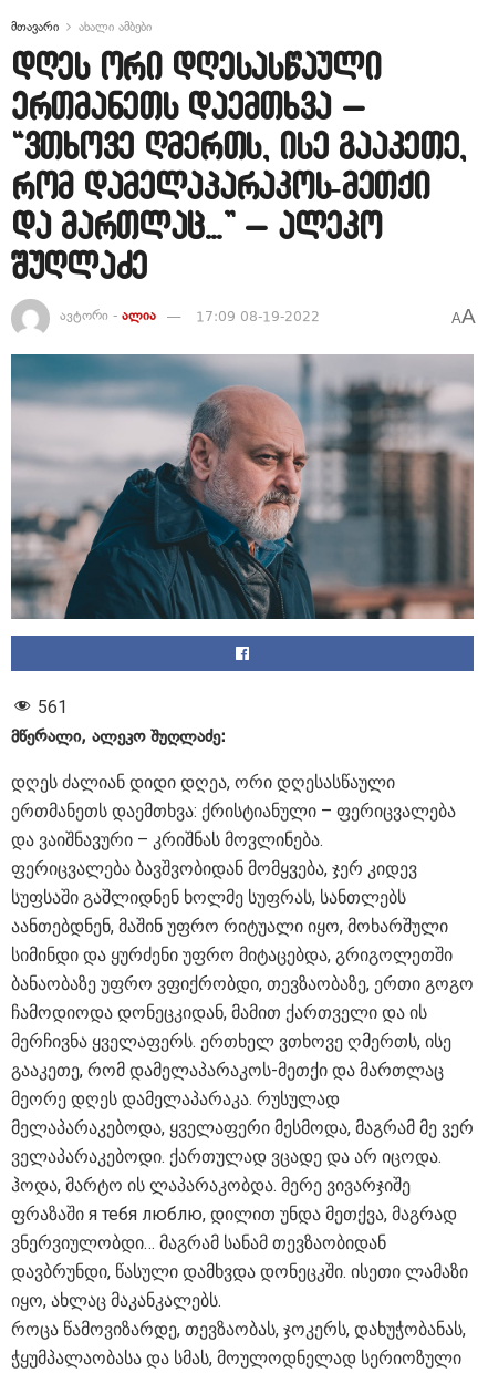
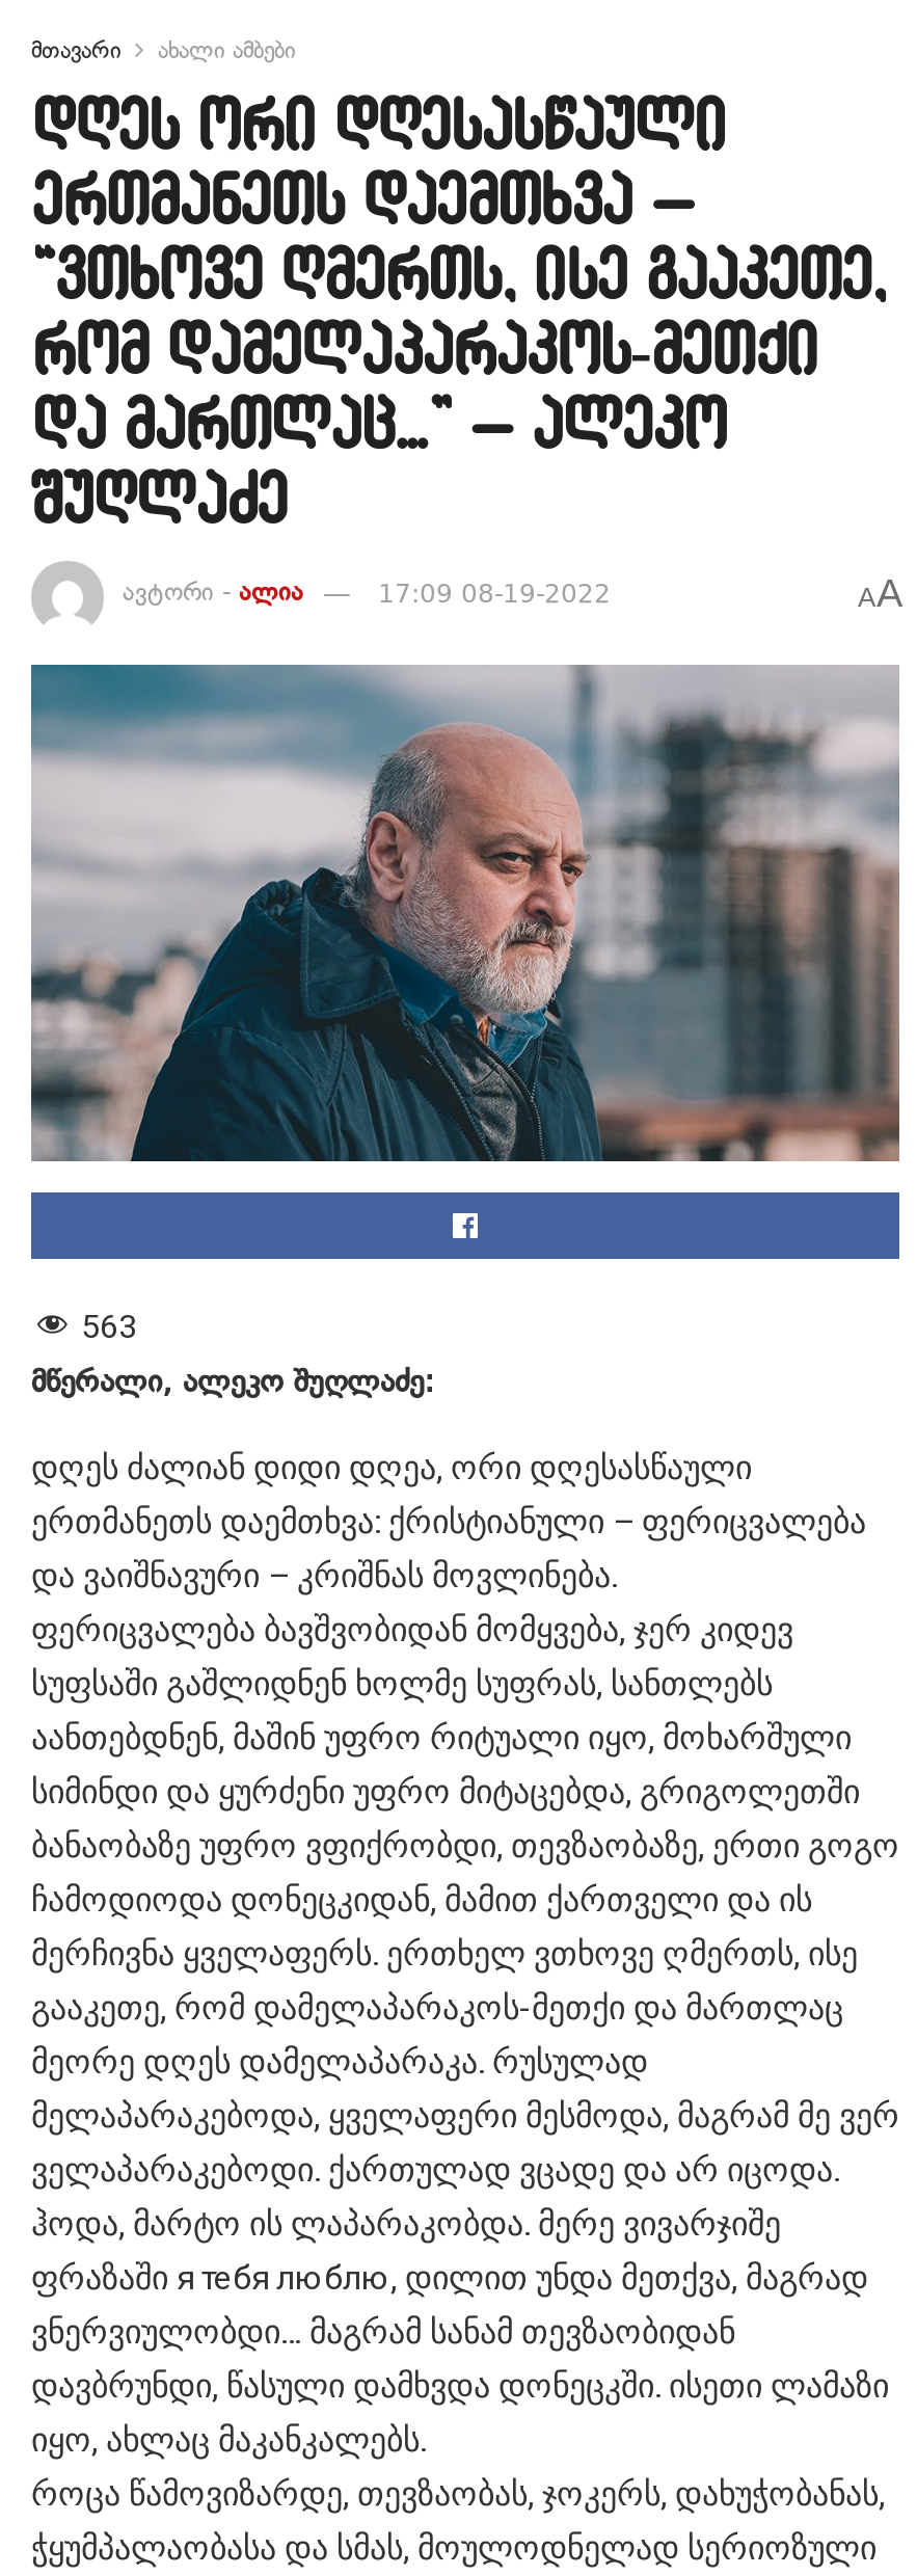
- 561
+ 563
